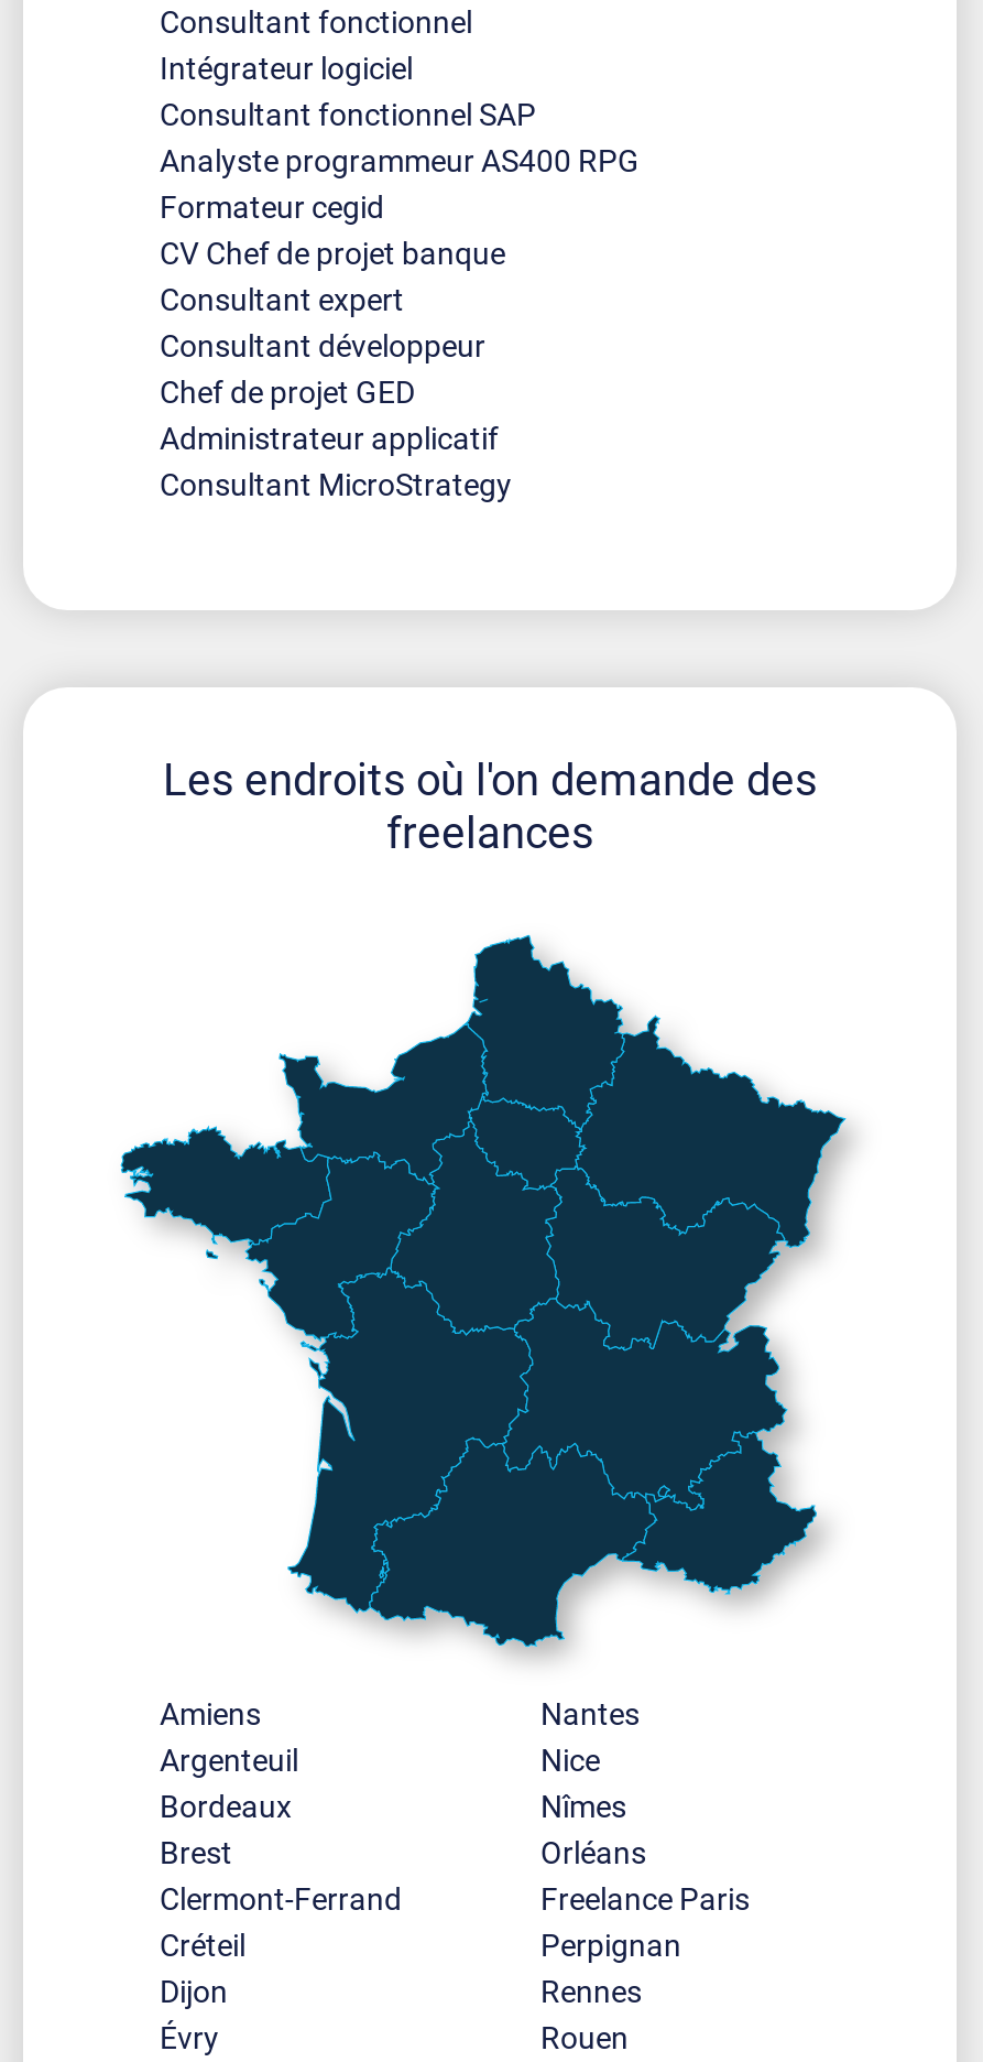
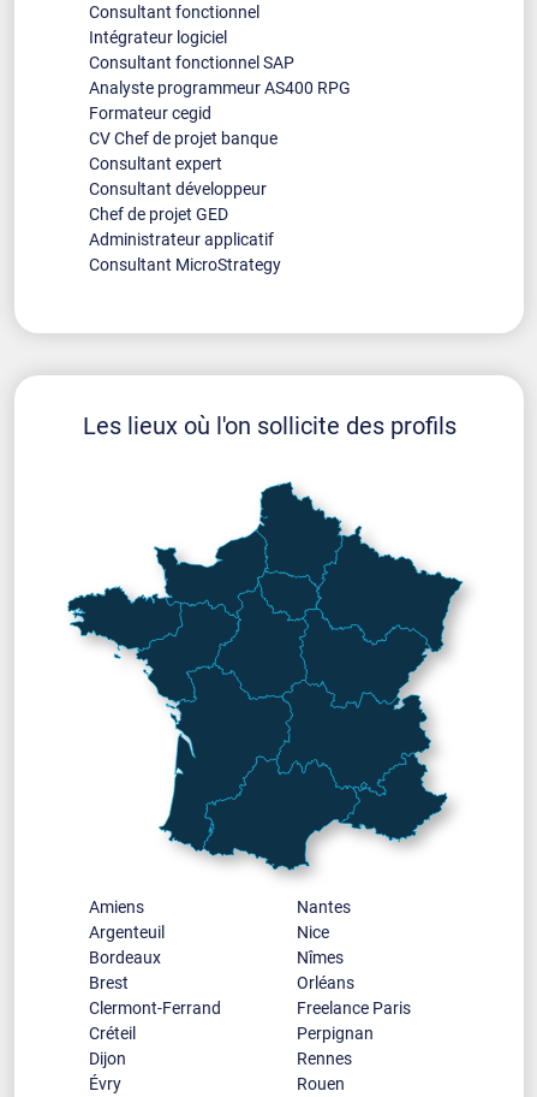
- Les endroits où l'on demande des
- freelances
+ Les lieux où l'on sollicite des profils
